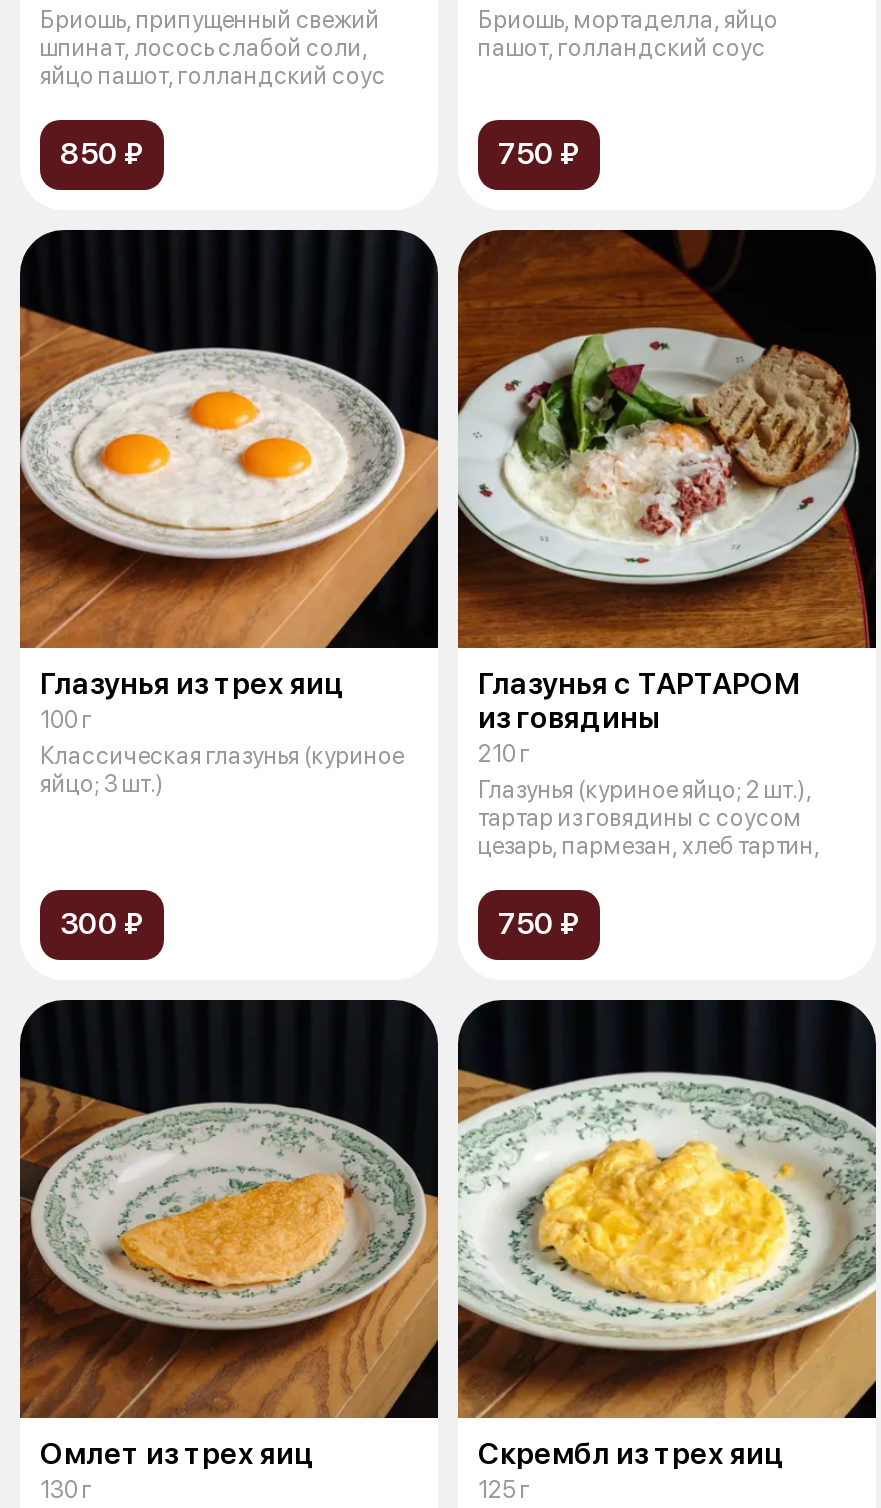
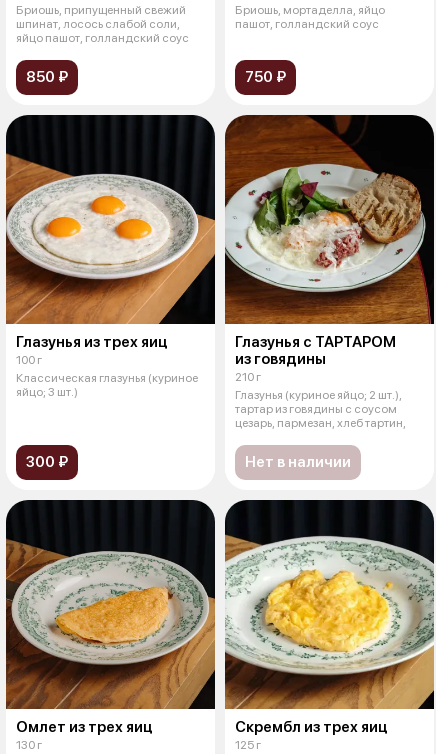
- 750 ₽
+ Нет в наличии
